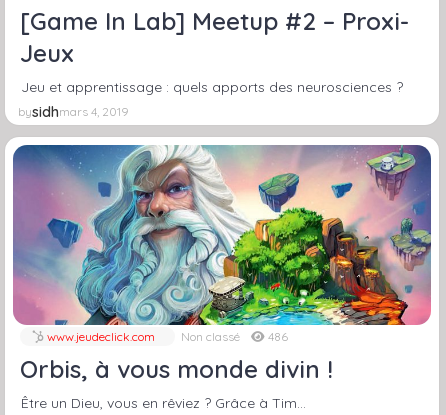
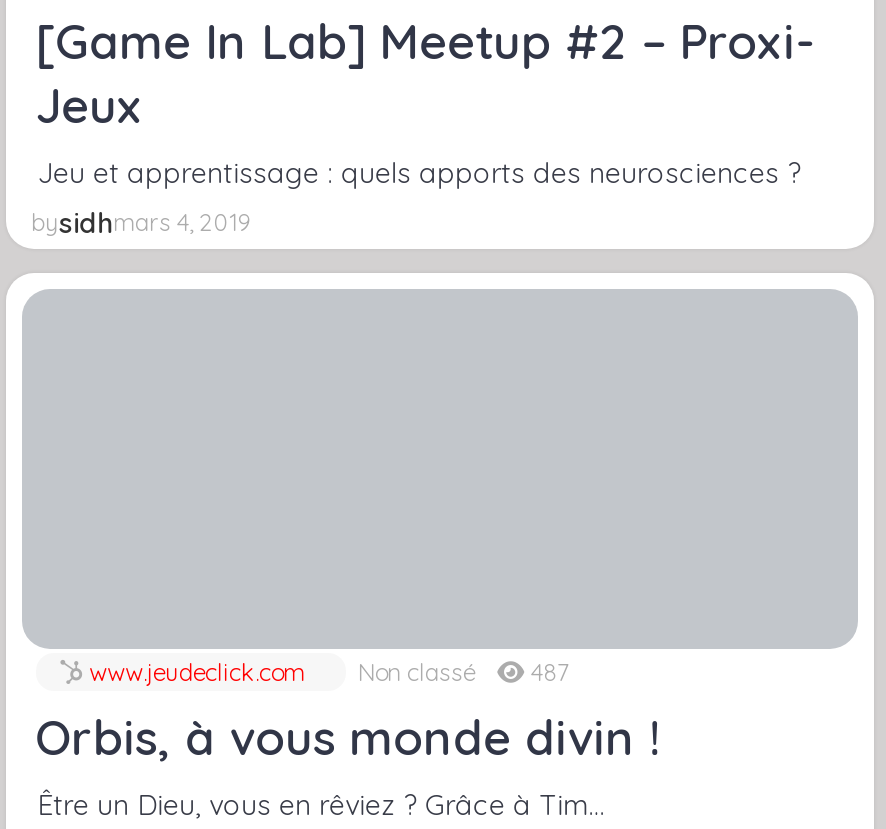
- [image]

- www.jeudeclick.com Non classé 486
+ www.jeudeclick.com Non classé 487
